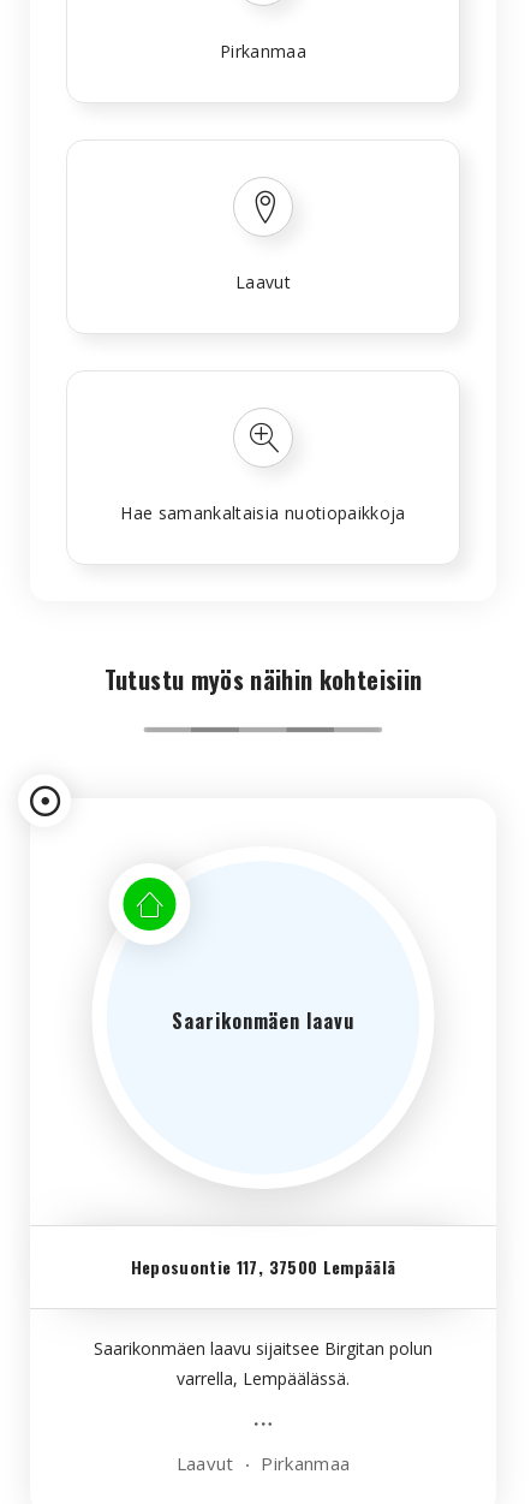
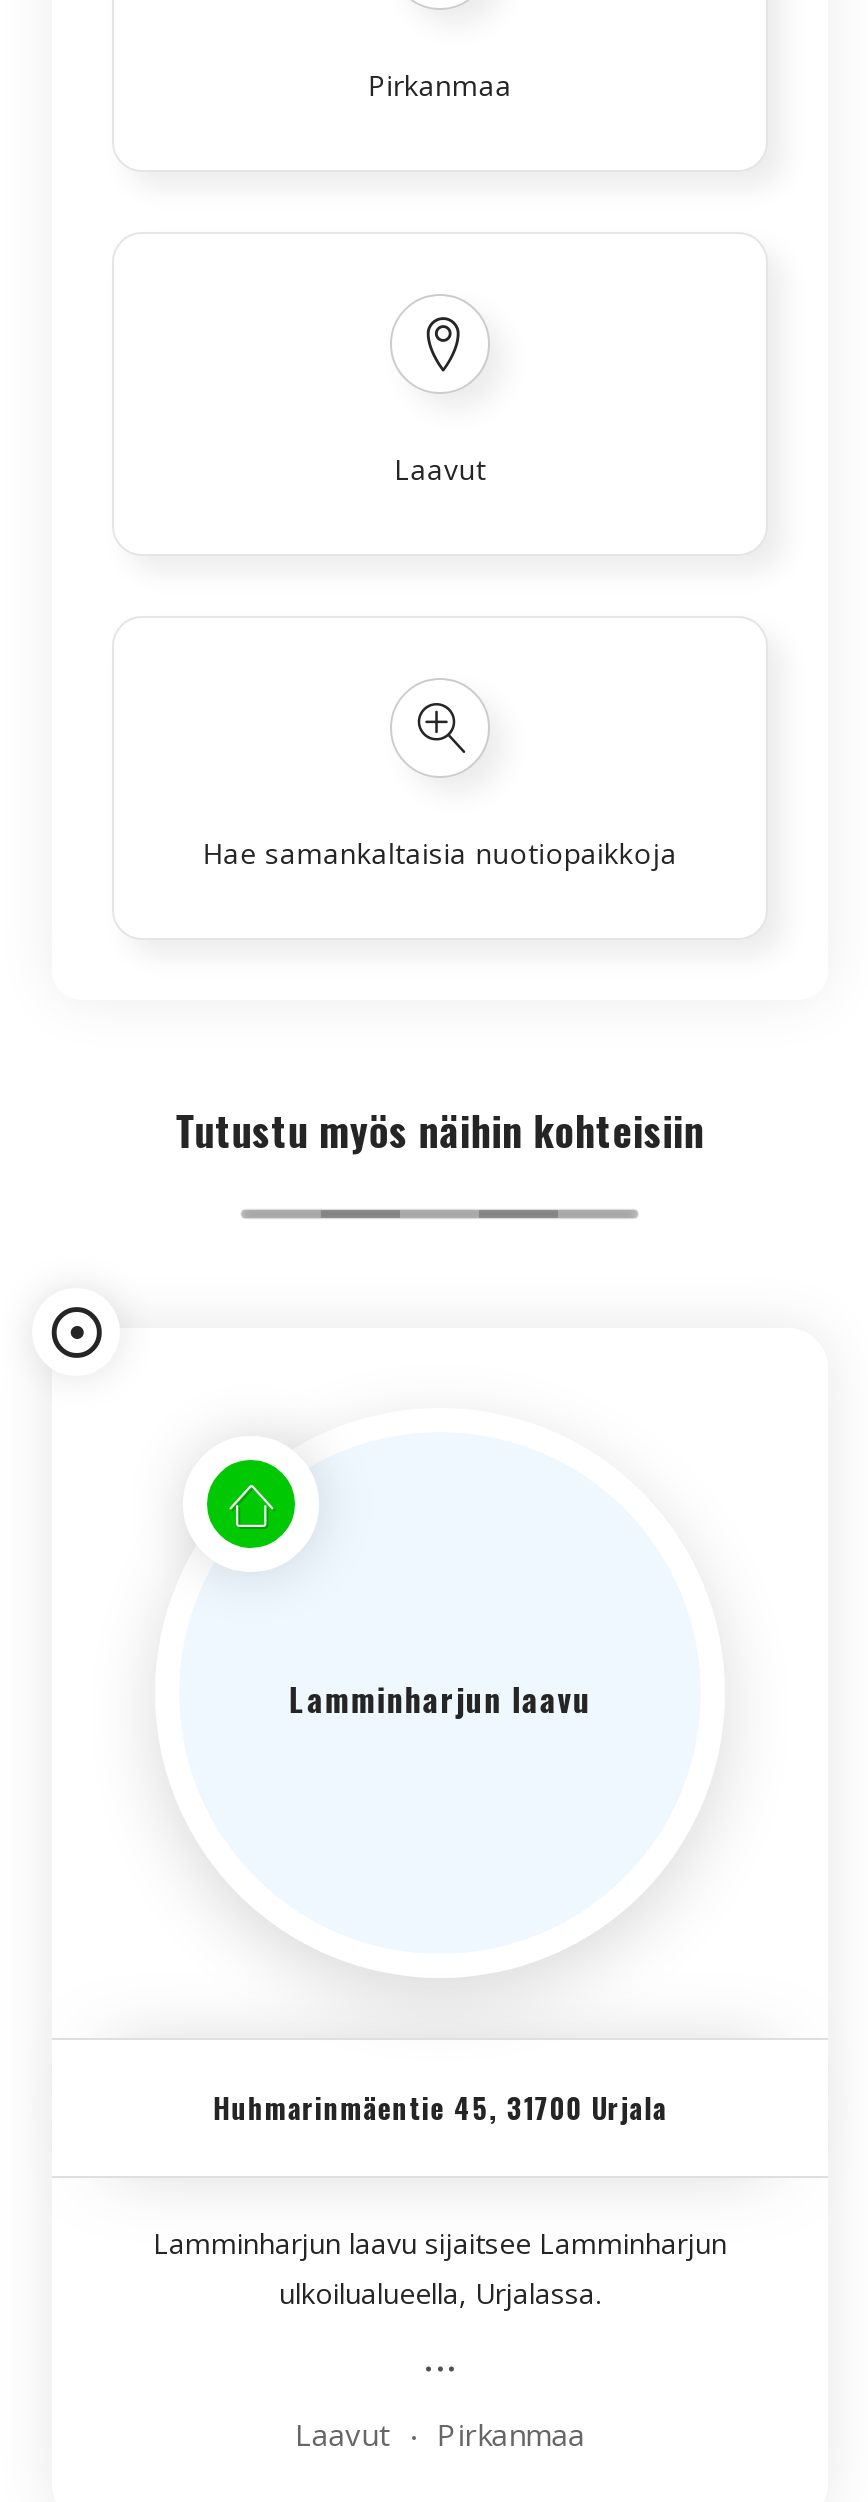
- Saarikonmäen laavu
+ Lamminharjun laavu

- Heposuontie 117, 37500 Lempäälä
+ Huhmarinmäentie 45, 31700 Urjala

- Saarikonmäen laavu sijaitsee Birgitan polun
- varrella, Lempäälässä.
+ Lamminharjun laavu sijaitsee Lamminharjun
+ ulkoilualueella, Urjalassa.
